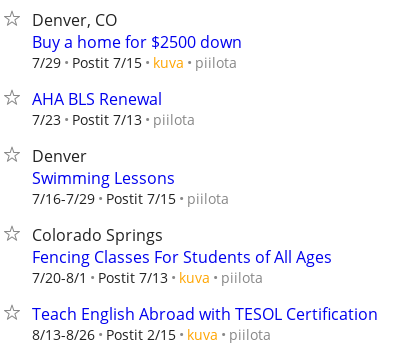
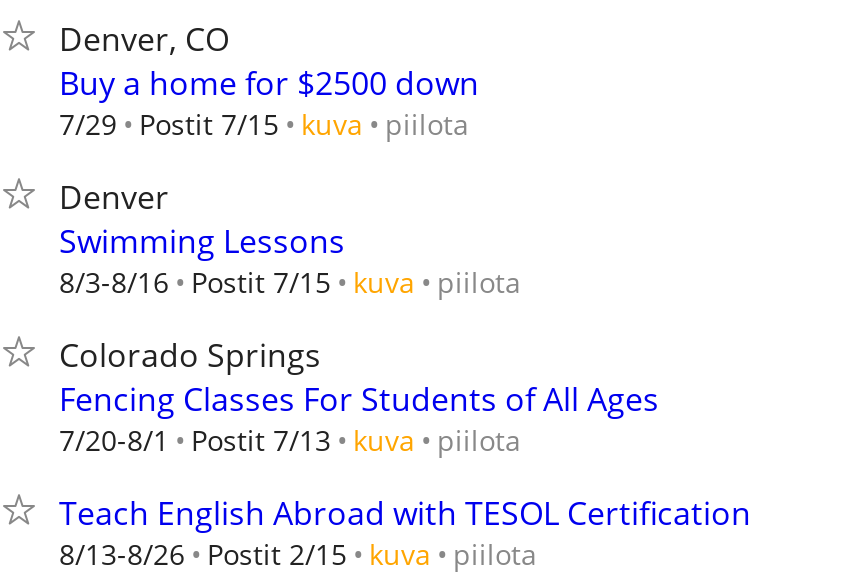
- AHA BLS Renewal
- 7/23 Postit 7/13 piilota

- 7/16-7/29 Postit 7/15 piilota
+ 8/3-8/16 Postit 7/15 kuva piilota
